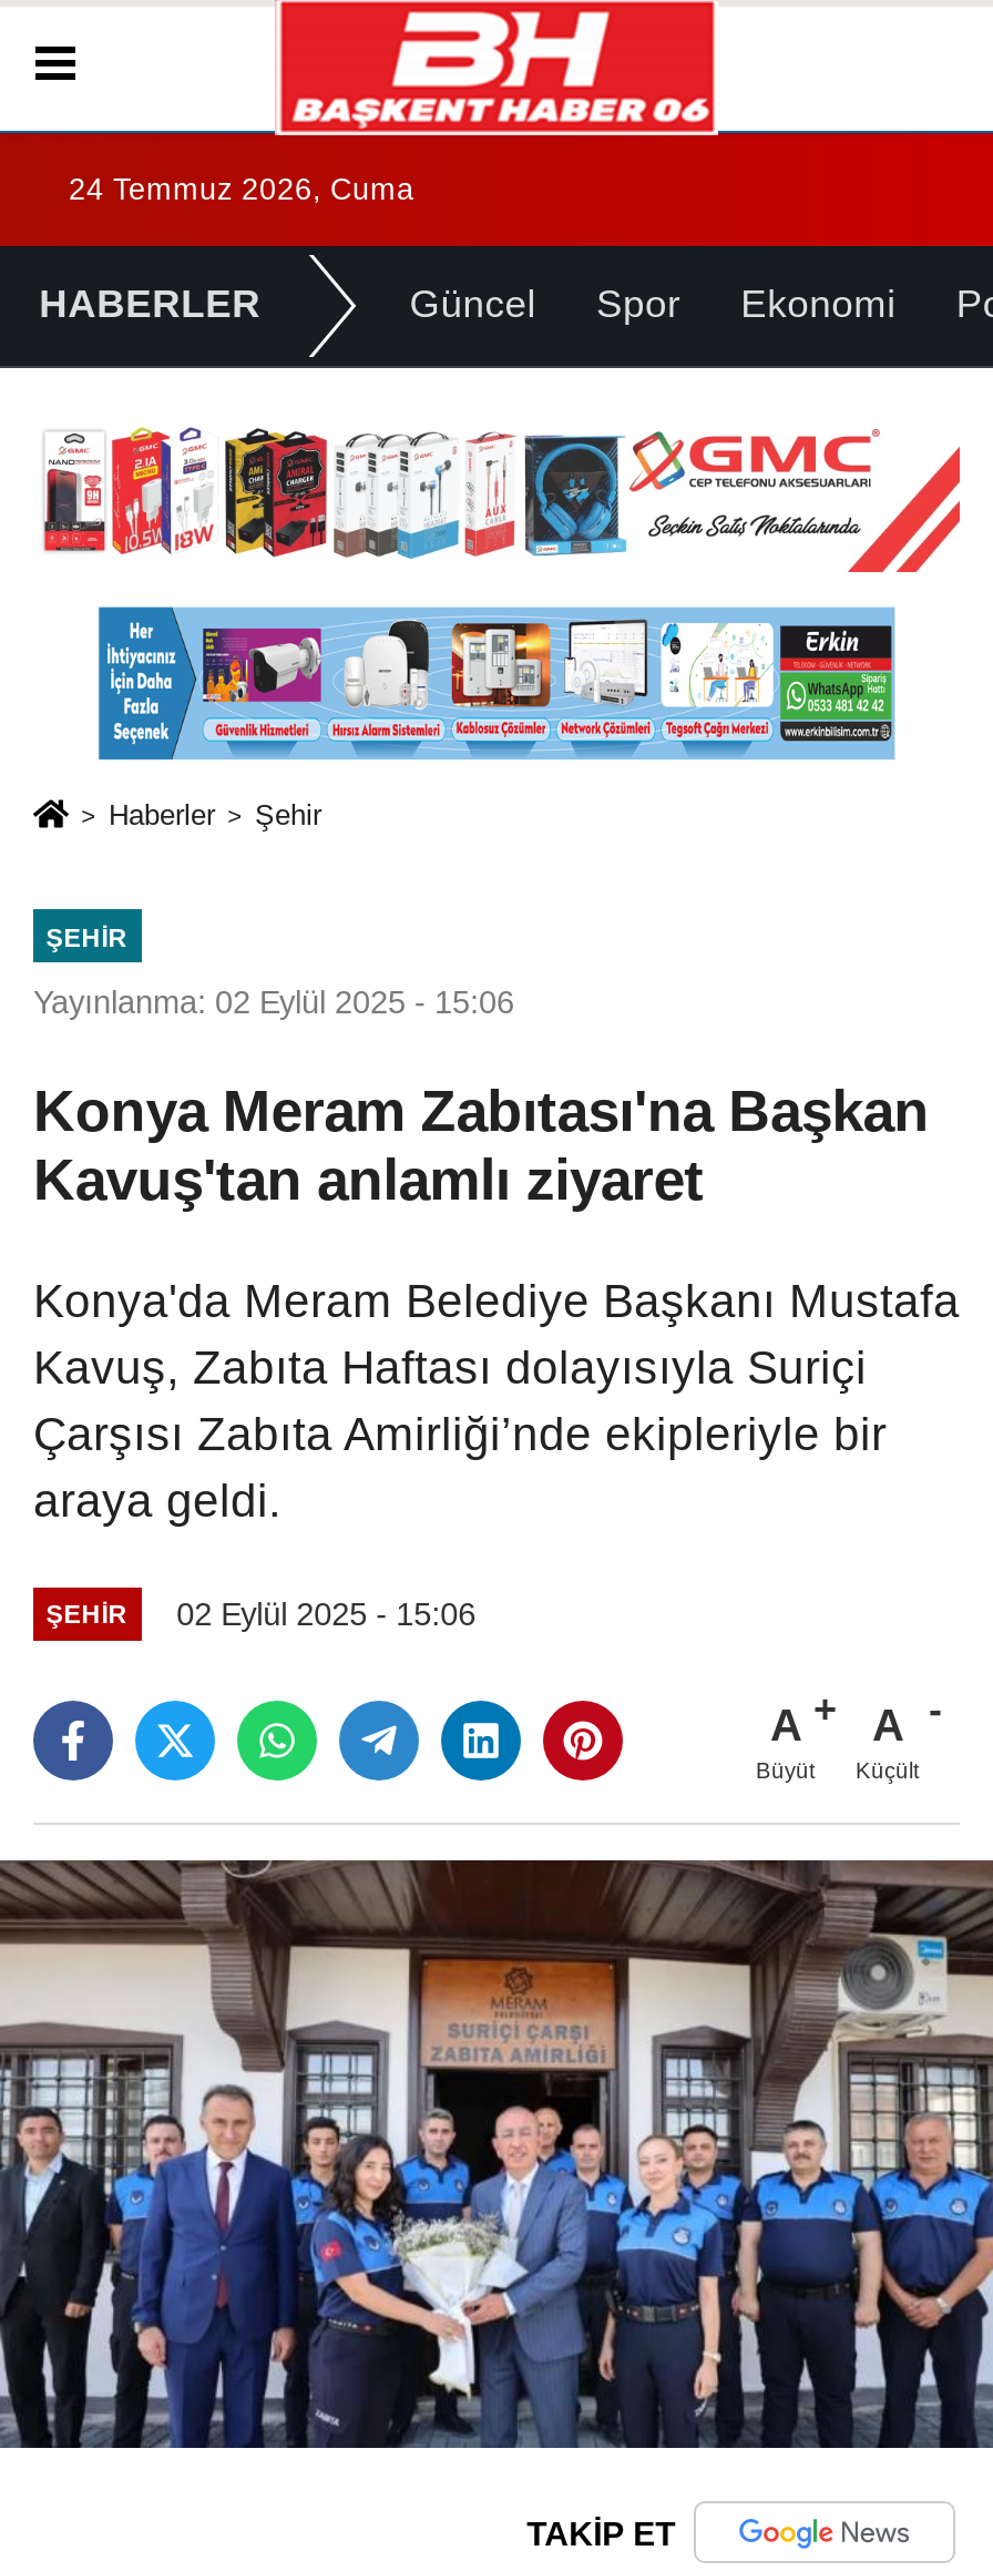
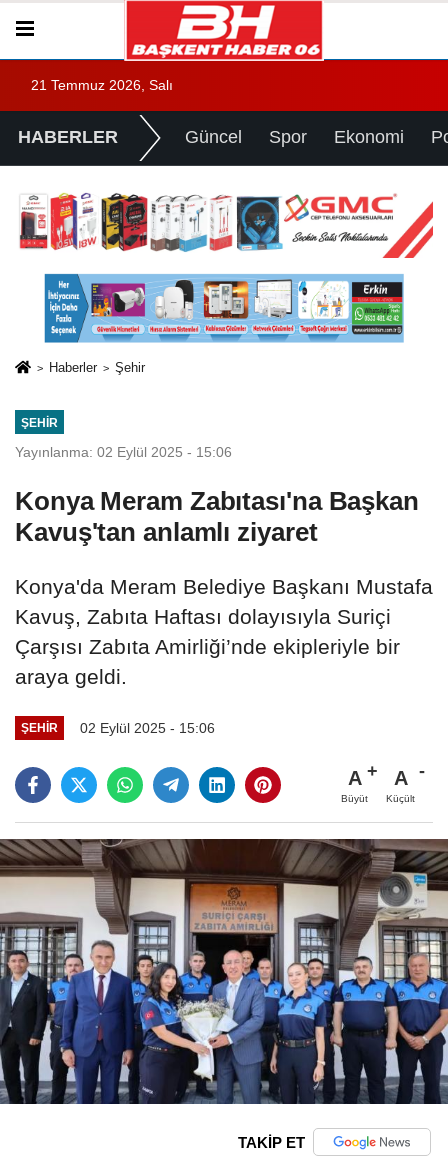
- 24 Temmuz 2026, Cuma
+ 21 Temmuz 2026, Salı
